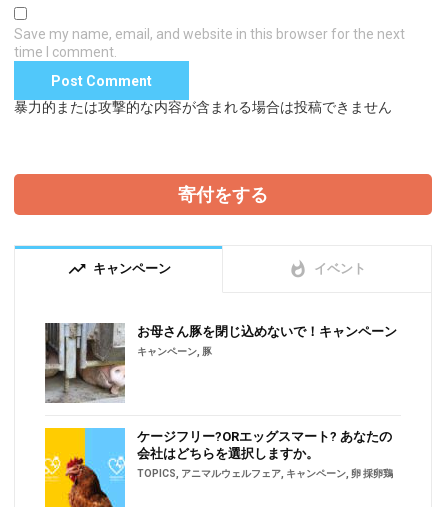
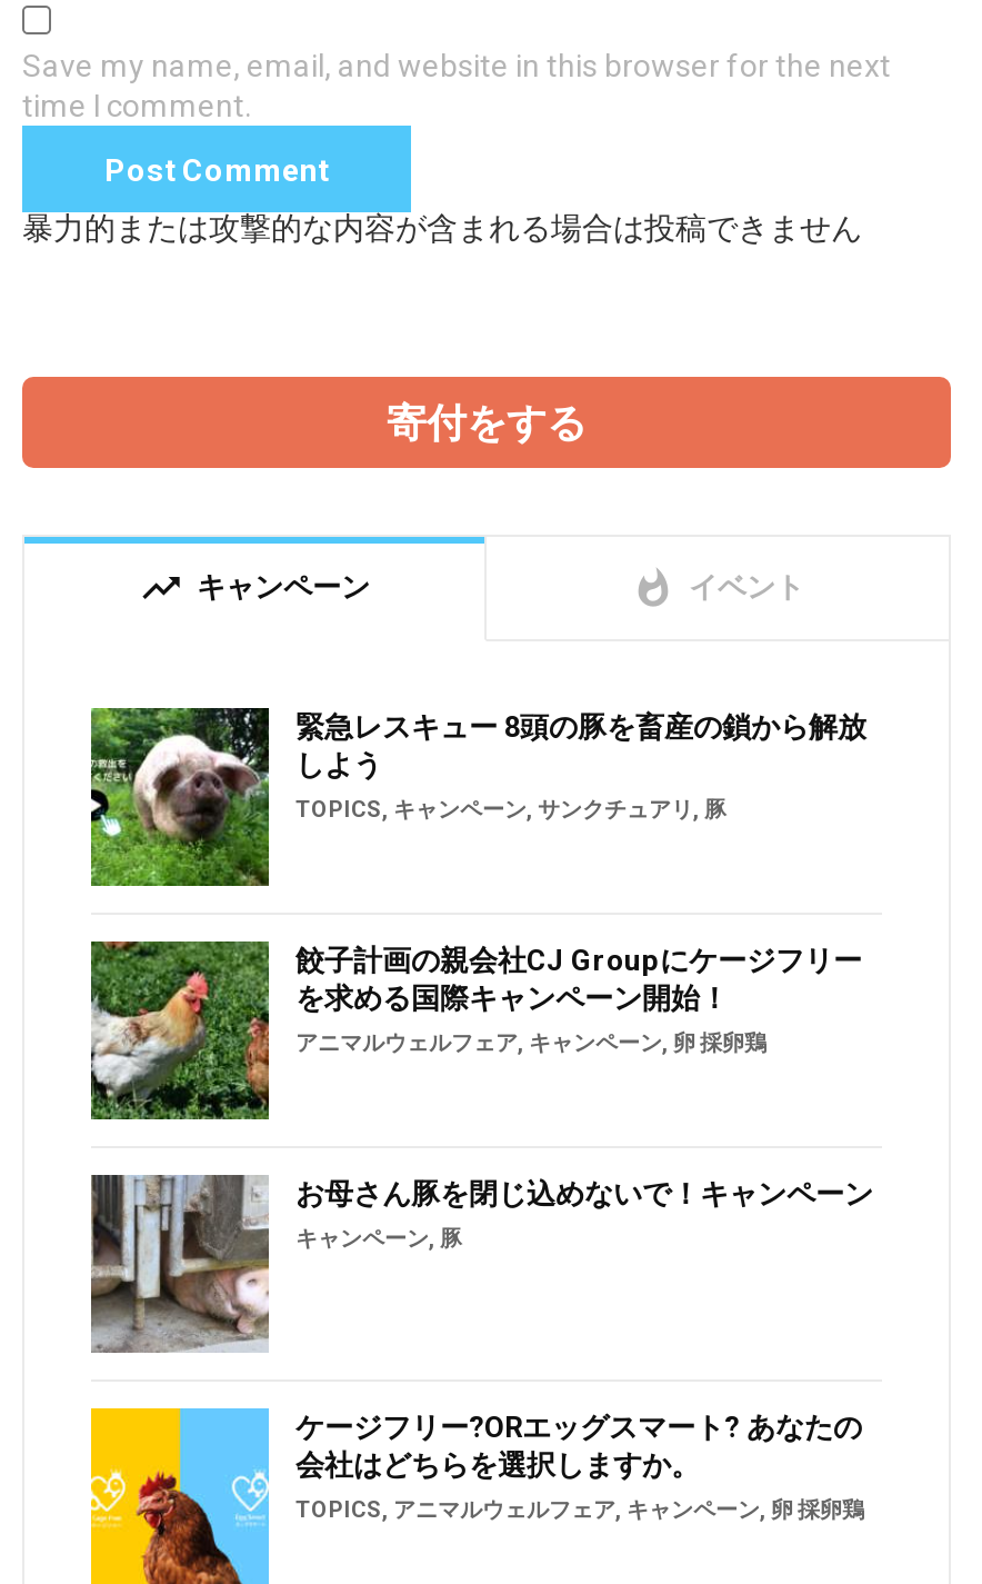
+ [image]
+ 緊急レスキュー 8頭の豚を畜産の鎖から解放
+ しよう
+ TOPICS,キャンペーン,サンクチュアリ,豚

+ [image]
+ 餃子計画の親会社CJ Groupにケージフリー
+ を求める国際キャンペーン開始！
+ アニマルウェルフェア,キャンペーン,卵 採卵鶏
